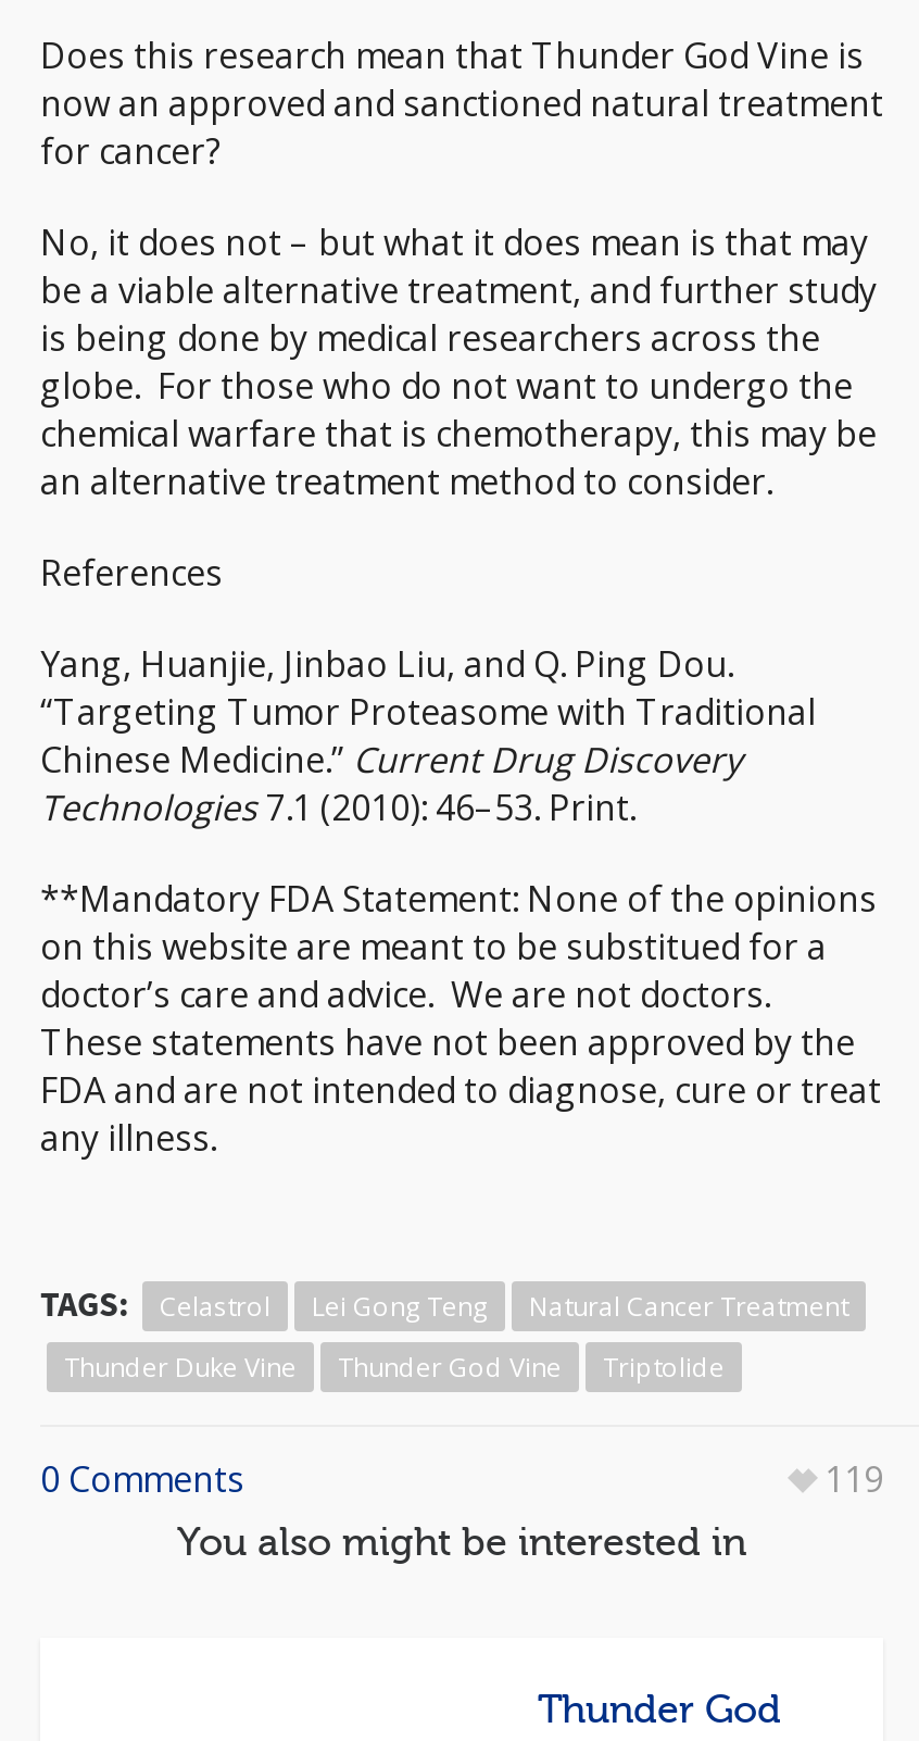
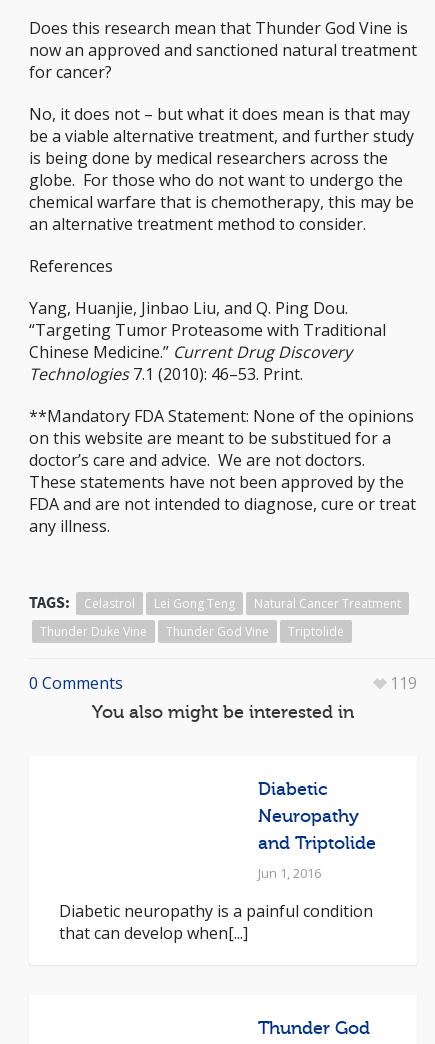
+ Diabetic
+ Neuropathy
+ and Triptolide
+ Jun 1, 2016
+ Diabetic neuropathy is a painful condition
+ that can develop when[...]
